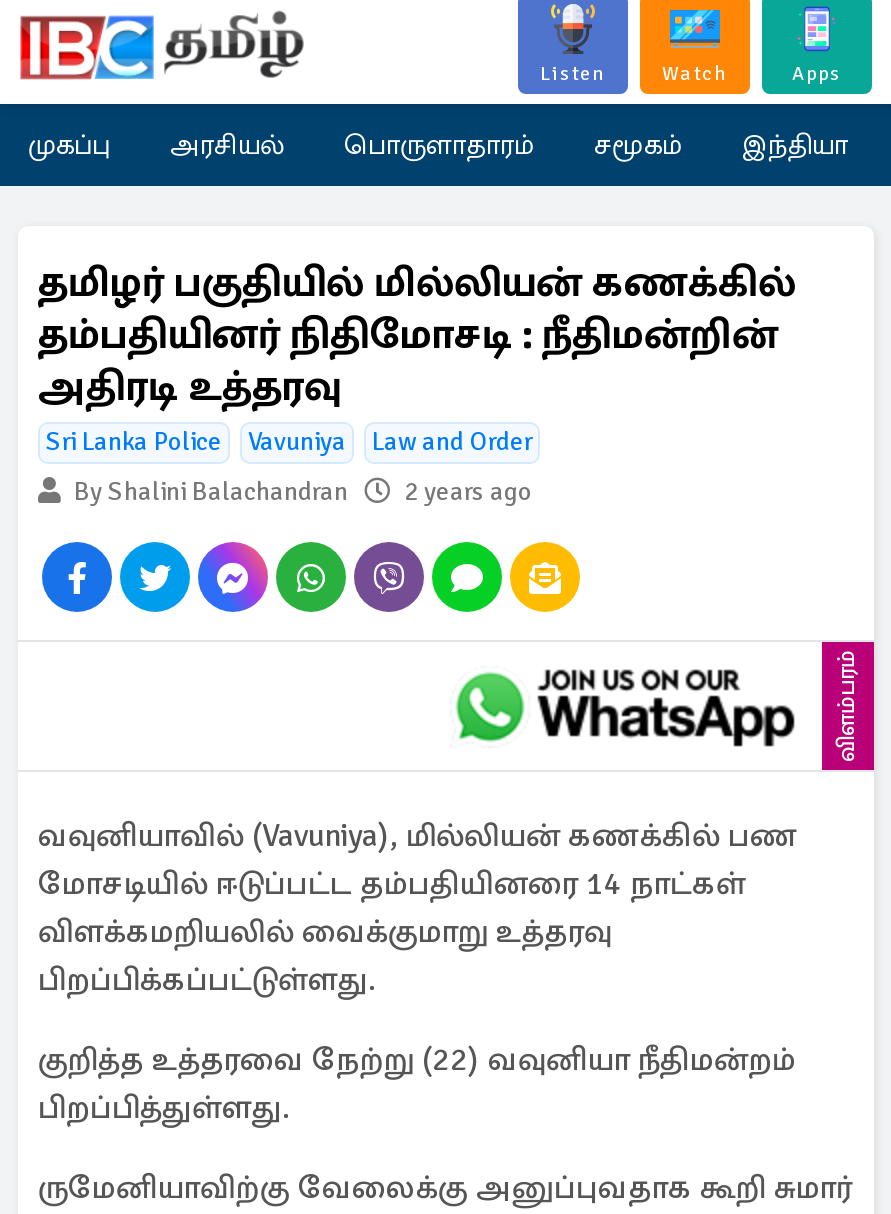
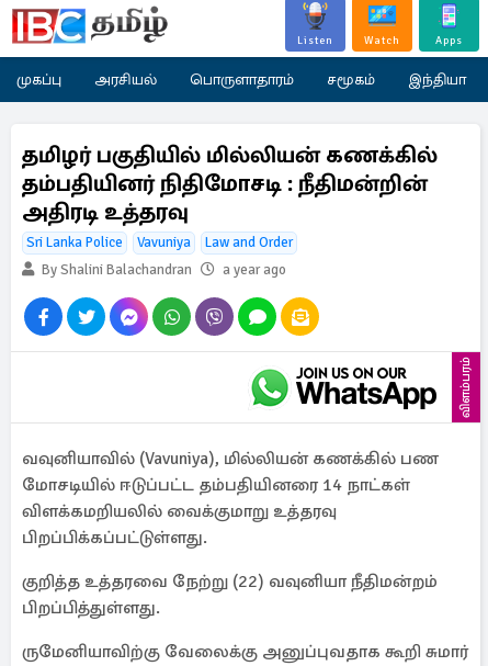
- 2 years ago
+ a year ago
